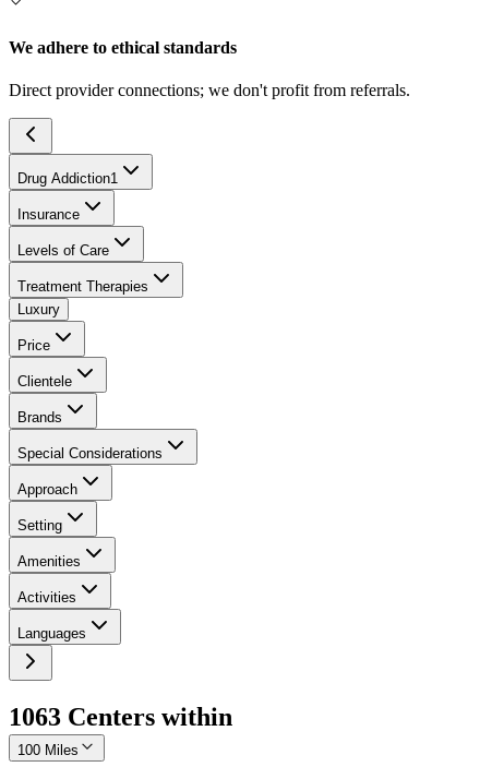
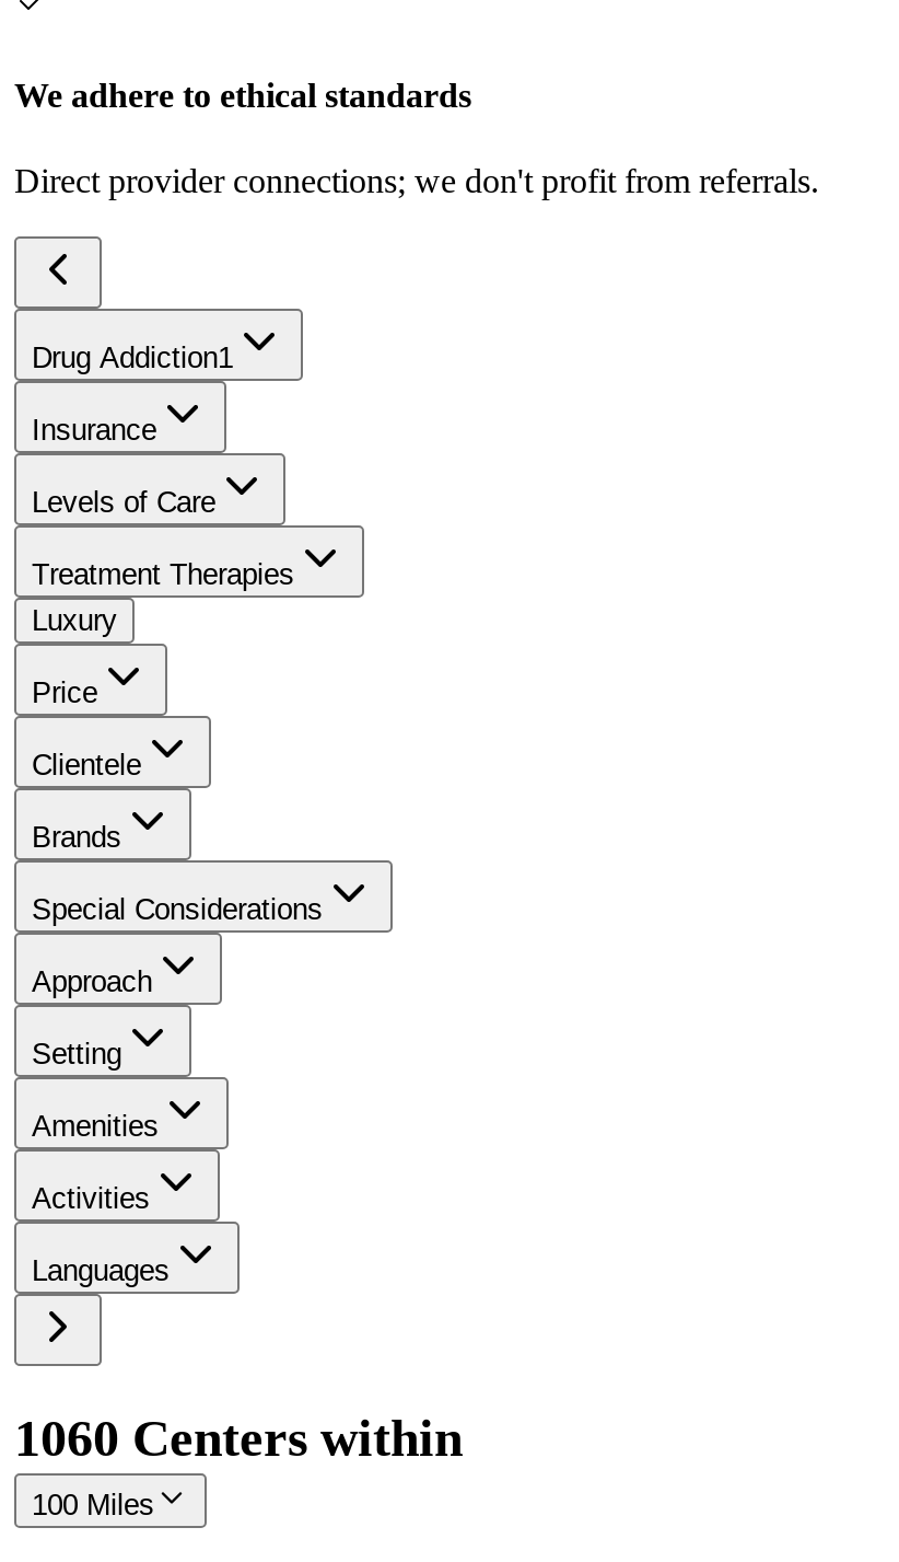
- 1063 Centers within
+ 1060 Centers within
